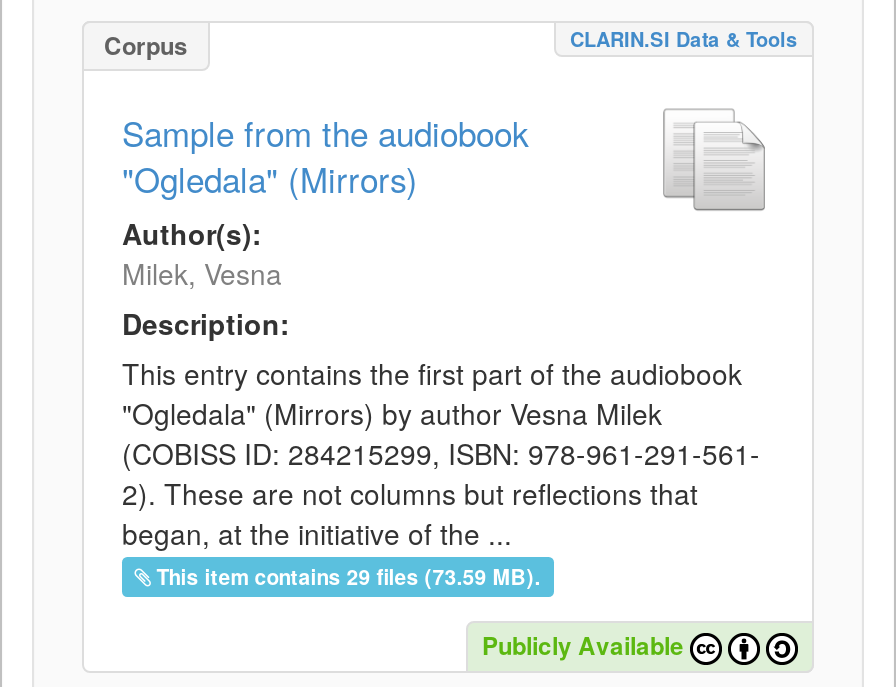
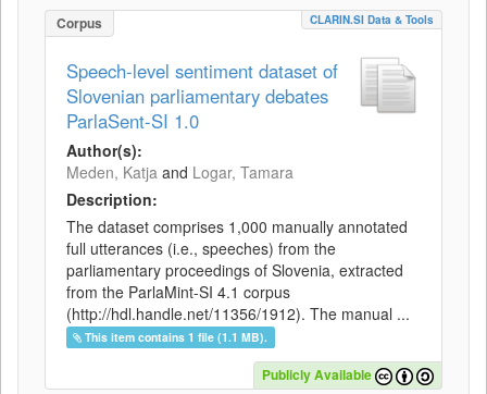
- Sample from the audiobook
- "Ogledala" (Mirrors)
+ Speech-level sentiment dataset of
+ Slovenian parliamentary debates
+ ParlaSent-SI 1.0

- Milek, Vesna
+ Meden, Katja and Logar, Tamara

- This entry contains the first part of the audiobook
- "Ogledala" (Mirrors) by author Vesna Milek
- (COBISS ID: 284215299, ISBN: 978-961-291-561-
- 2). These are not columns but reflections that
- began, at the initiative of the ...
- This item contains 29 files (73.59 MB).
+ The dataset comprises 1,000 manually annotated
+ full utterances (i.e., speeches) from the
+ parliamentary proceedings of Slovenia, extracted
+ from the ParlaMint-SI 4.1 corpus
+ (http://hdl.handle.net/11356/1912). The manual ...
+ This item contains 1 file (1.1 MB).
